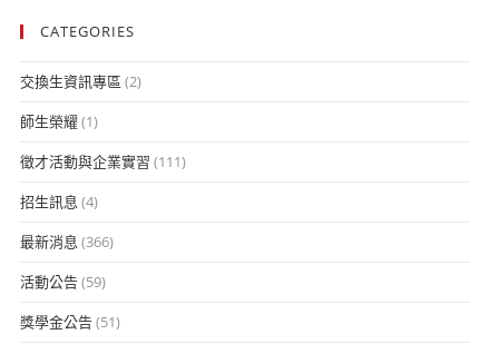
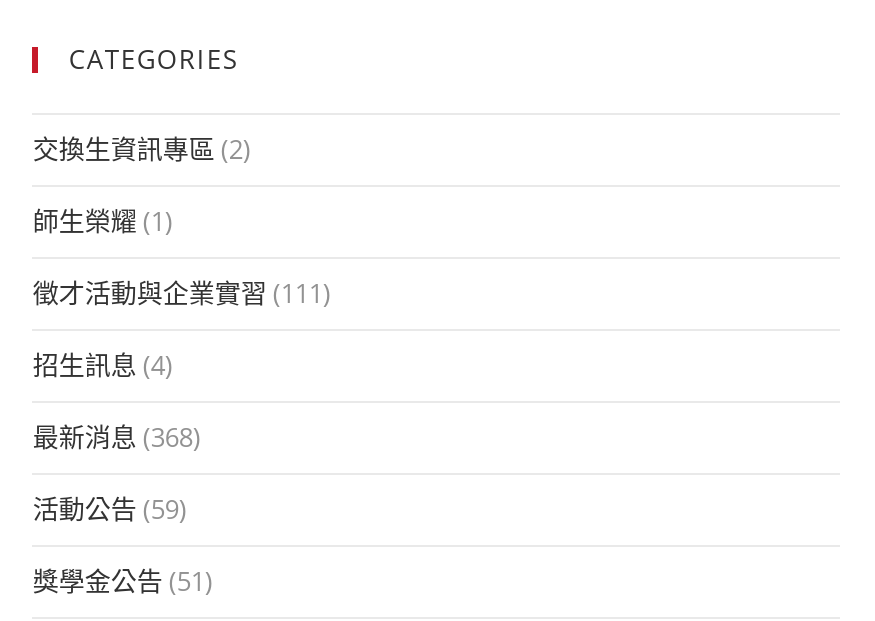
- 最新消息 (366)
+ 最新消息 (368)
